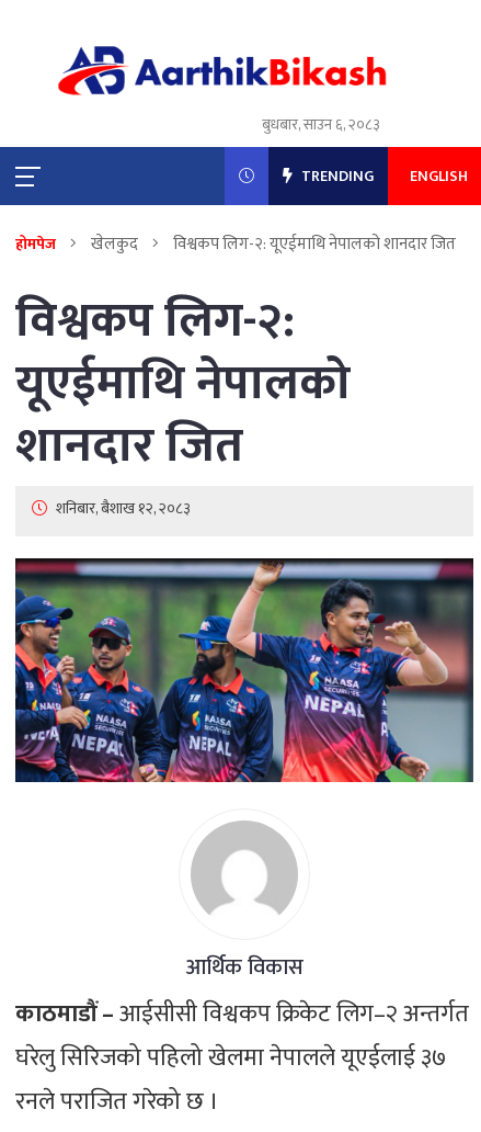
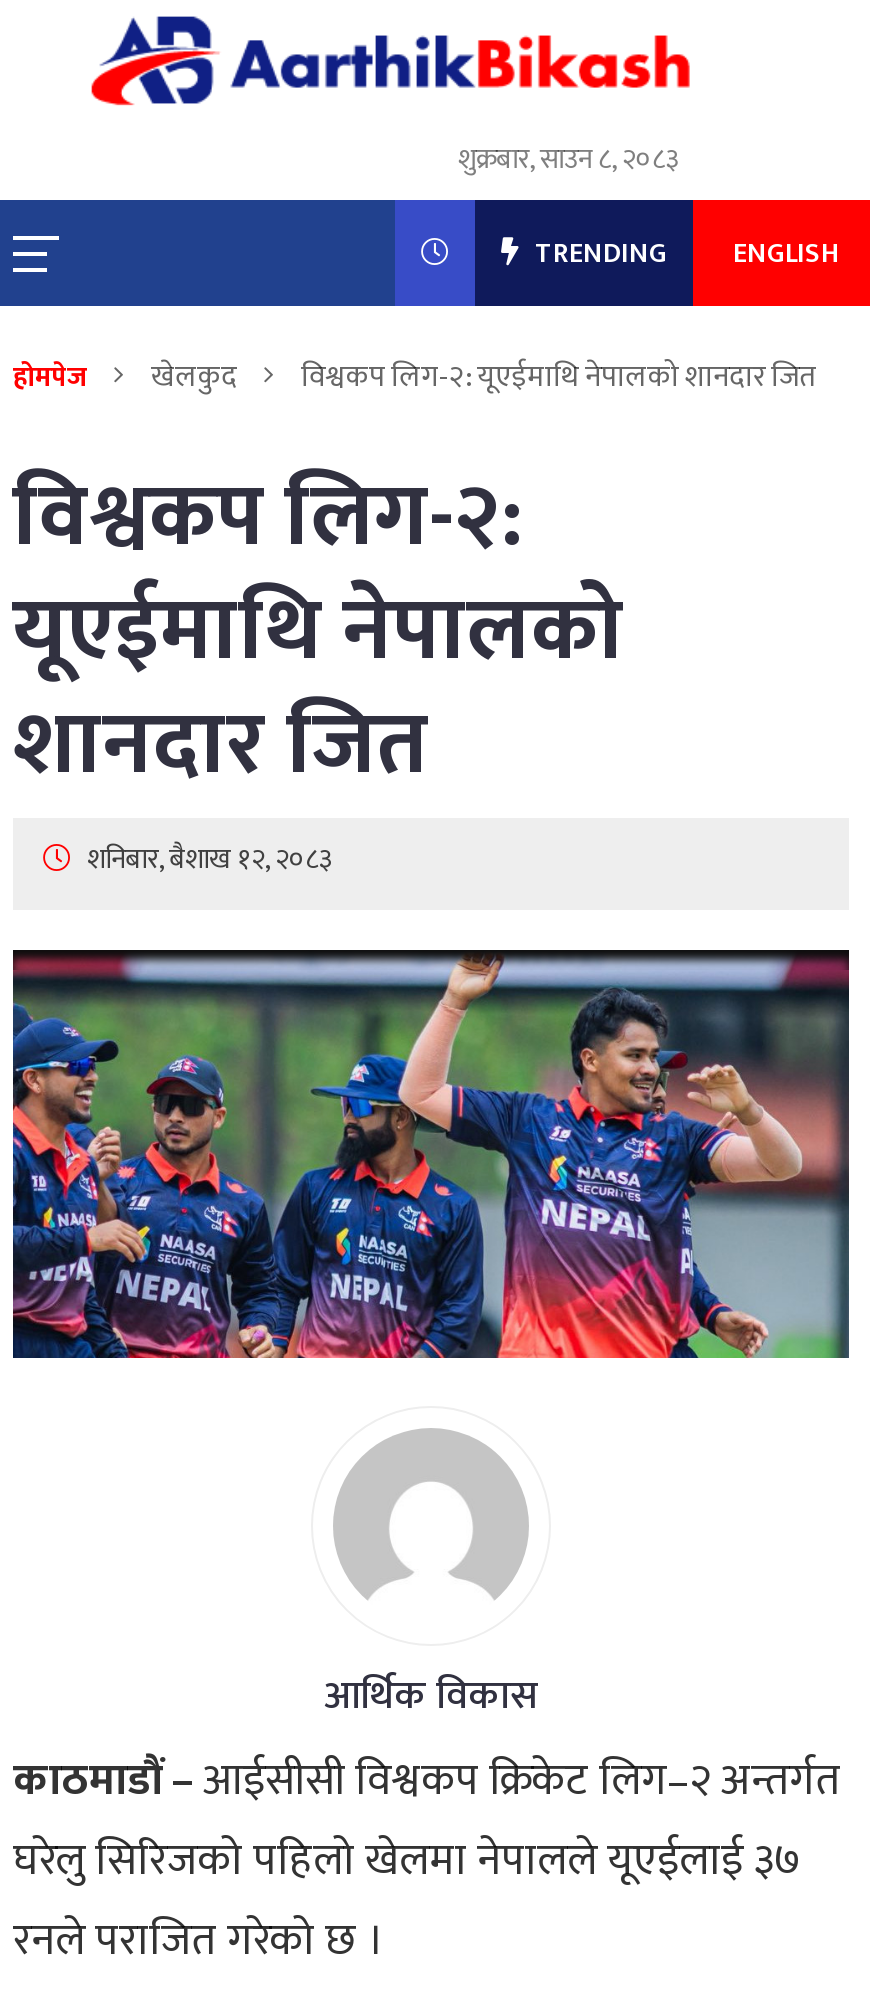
- बुधबार, साउन ६, २०८३
+ शुक्रबार, साउन ८, २०८३
